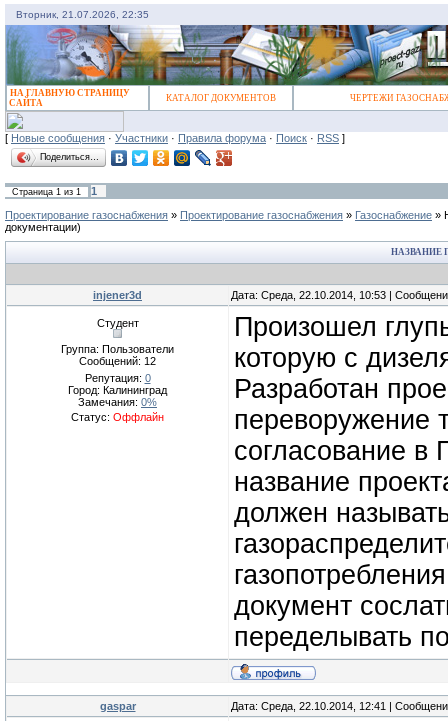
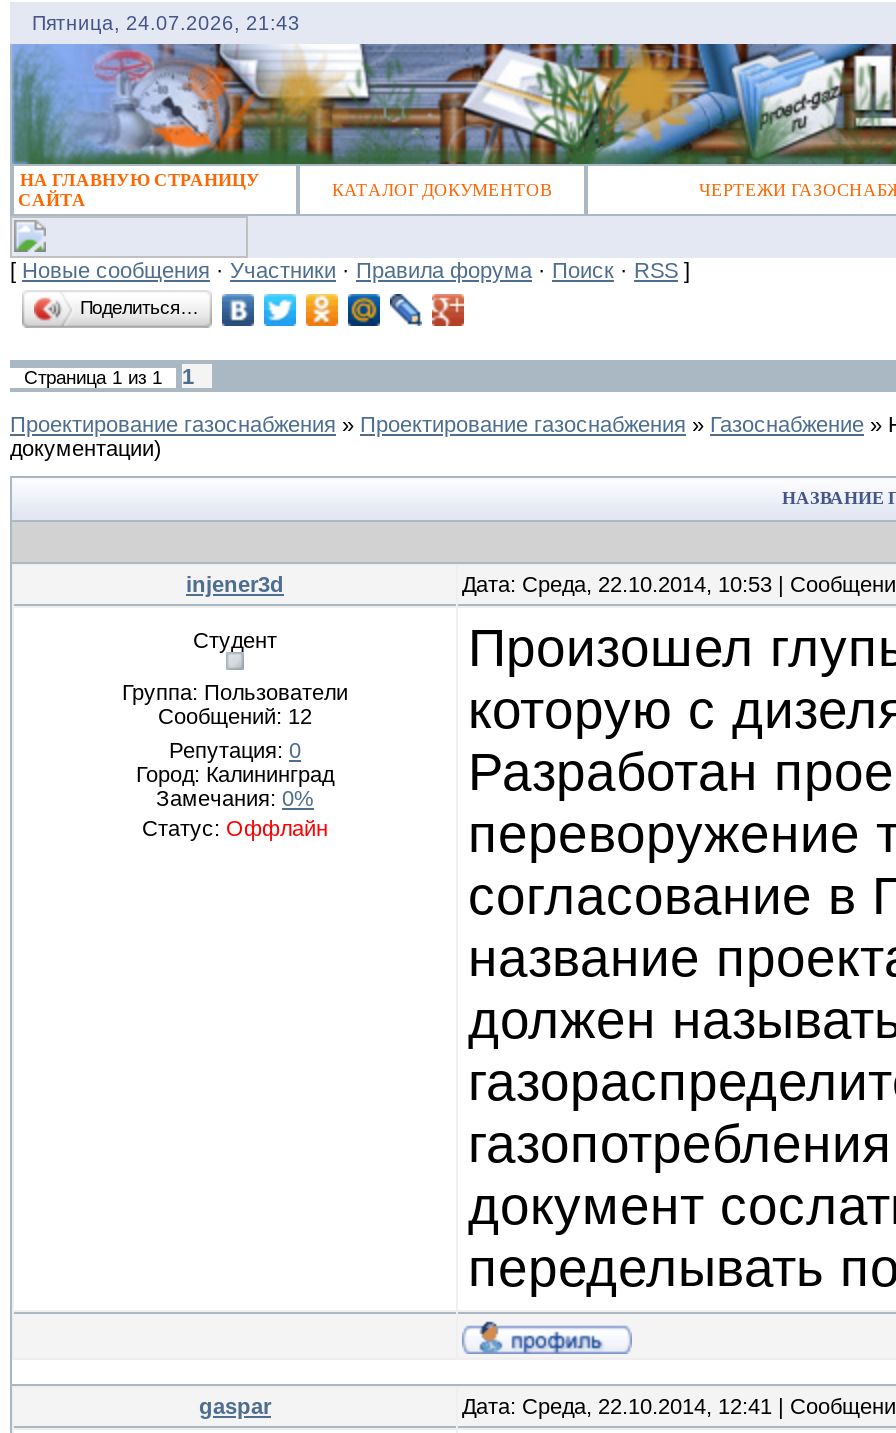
- Вторник, 21.07.2026, 22:35
+ Пятница, 24.07.2026, 21:43
